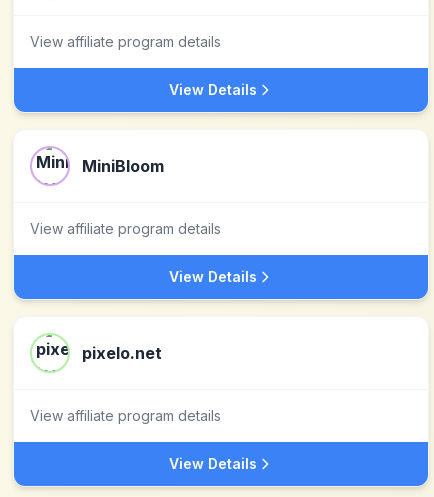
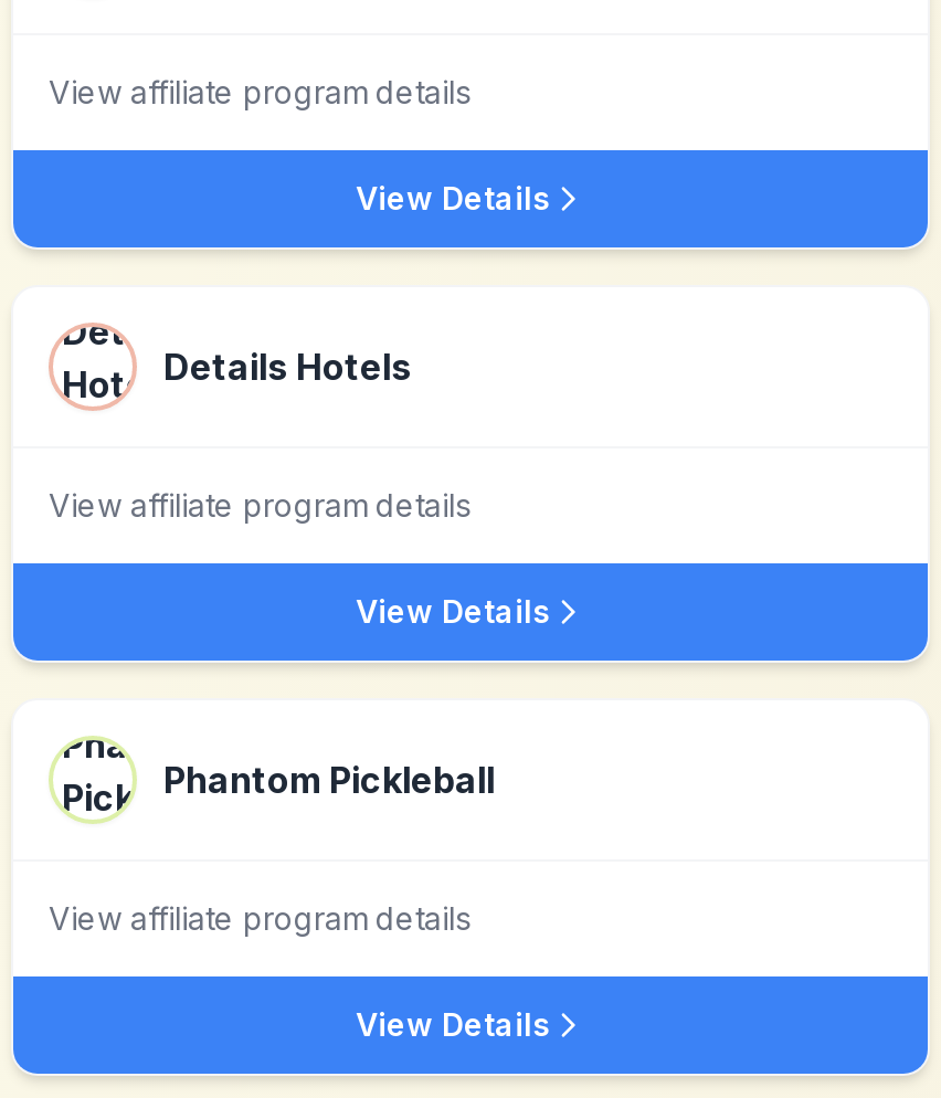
- [image]
- MiniBloom
+ [image]
+ Details Hotels

- [image]
- pixelo.net
+ [image]
+ Phantom Pickleball
